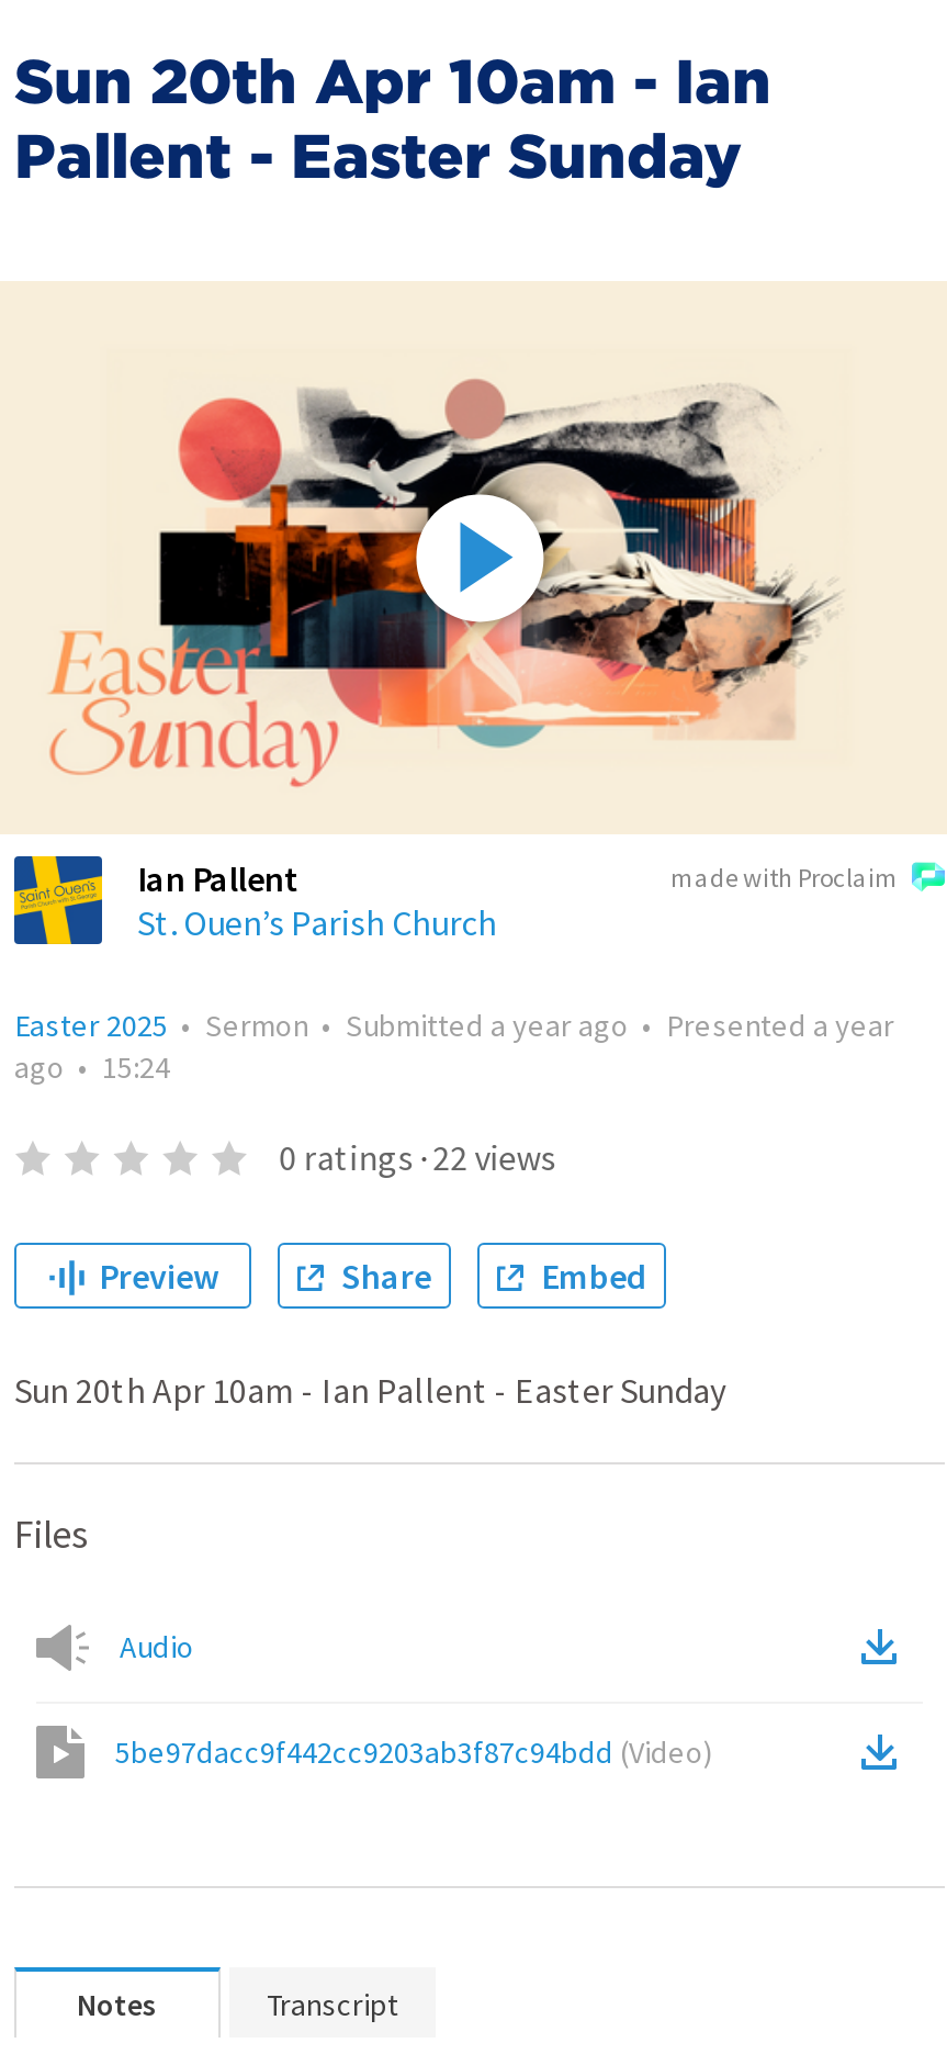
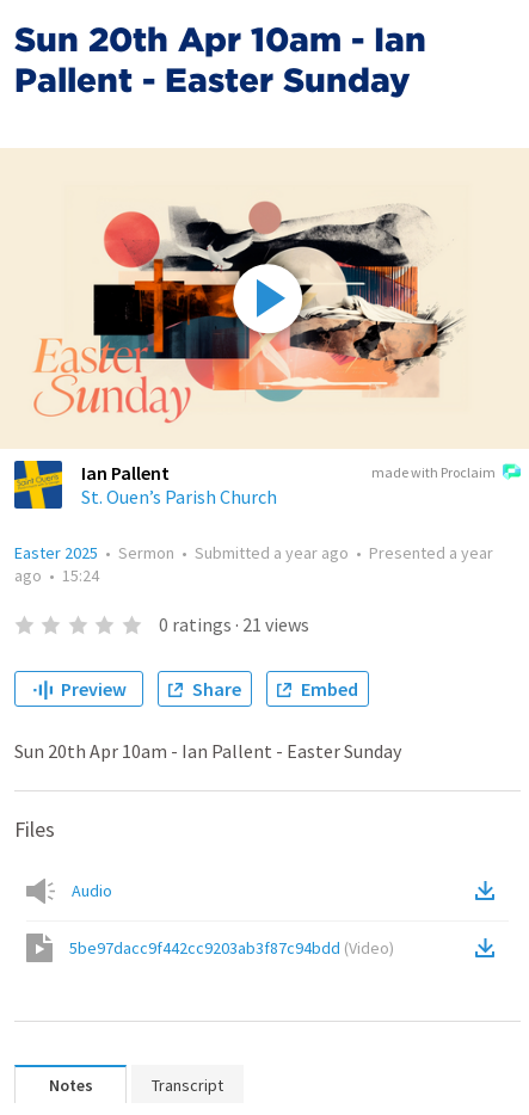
- 0 ratings · 22 views
+ 0 ratings · 21 views
